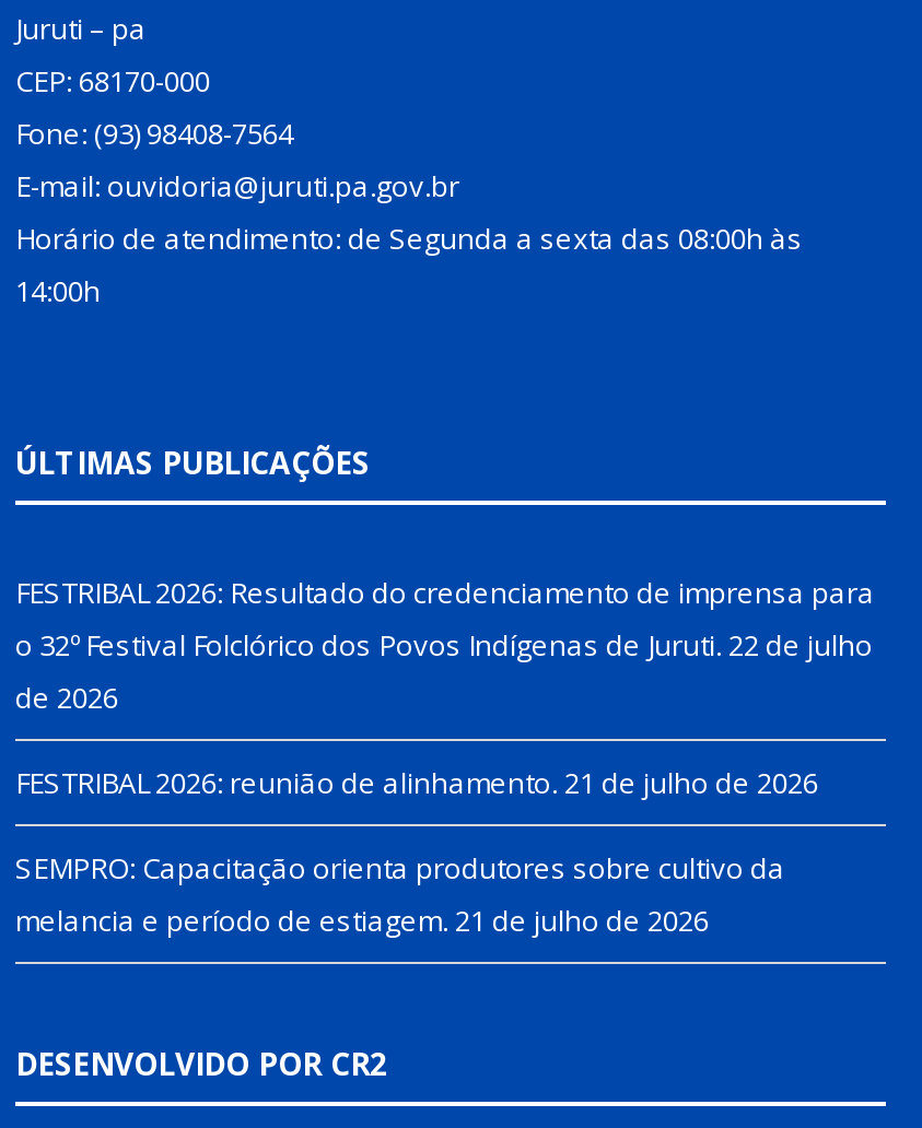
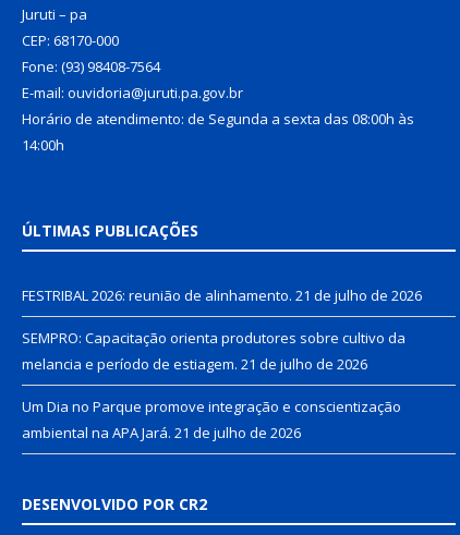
- FESTRIBAL 2026: Resultado do credenciamento de imprensa para
- o 32º Festival Folclórico dos Povos Indígenas de Juruti. 22 de julho
- de 2026

moved up: FESTRIBAL 2026: reunião de alinhamento. 21 de julho de 2026 | SEMPRO: Capacitação orienta produtores sobre cultivo da | melancia e período de estiagem. 21 de julho de 2026

+ Um Dia no Parque promove integração e conscientização
+ ambiental na APA Jará. 21 de julho de 2026
